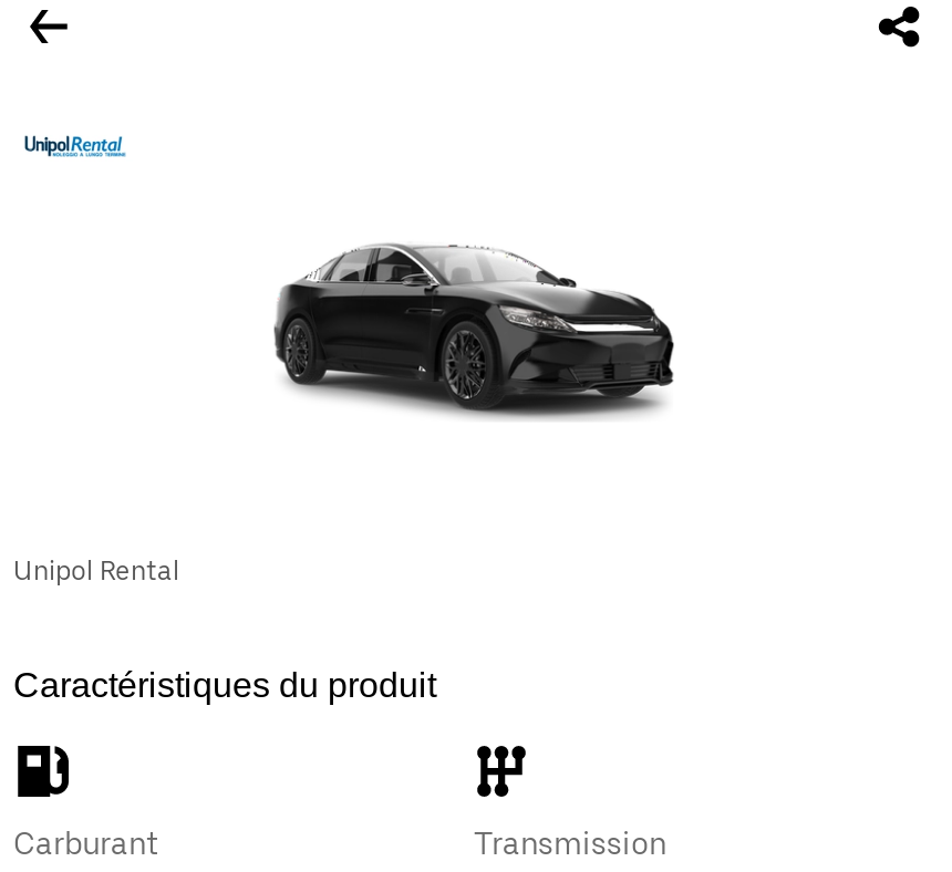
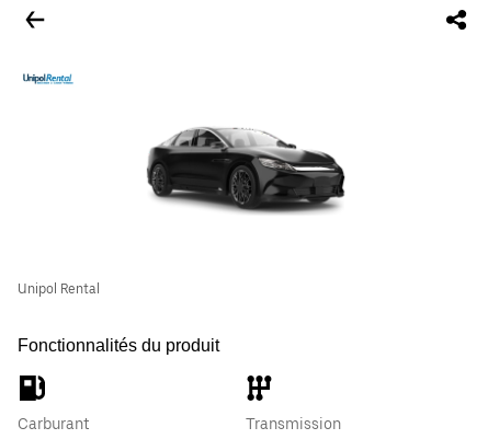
- Caractéristiques du produit
+ Fonctionnalités du produit
